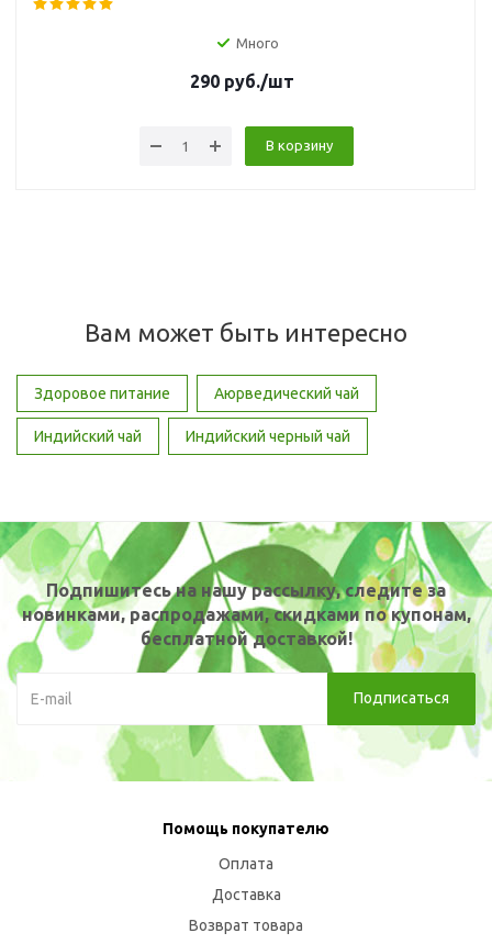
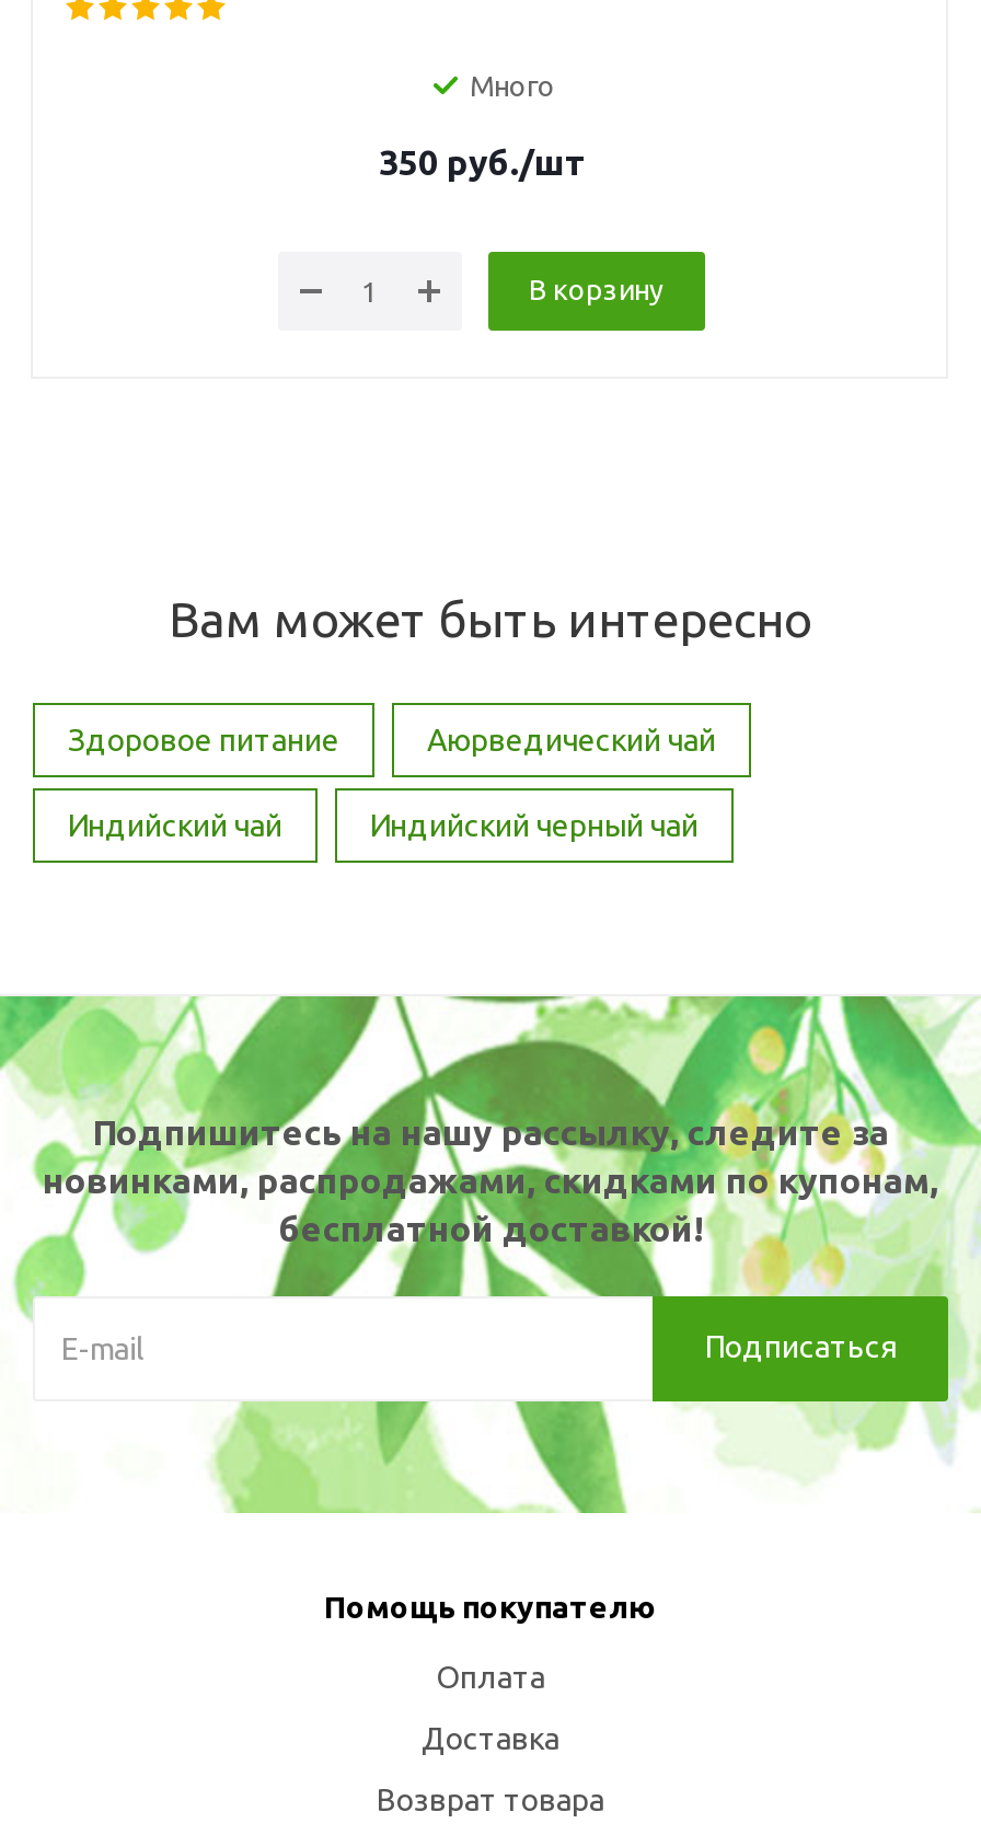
- 290 руб./шт
+ 350 руб./шт
